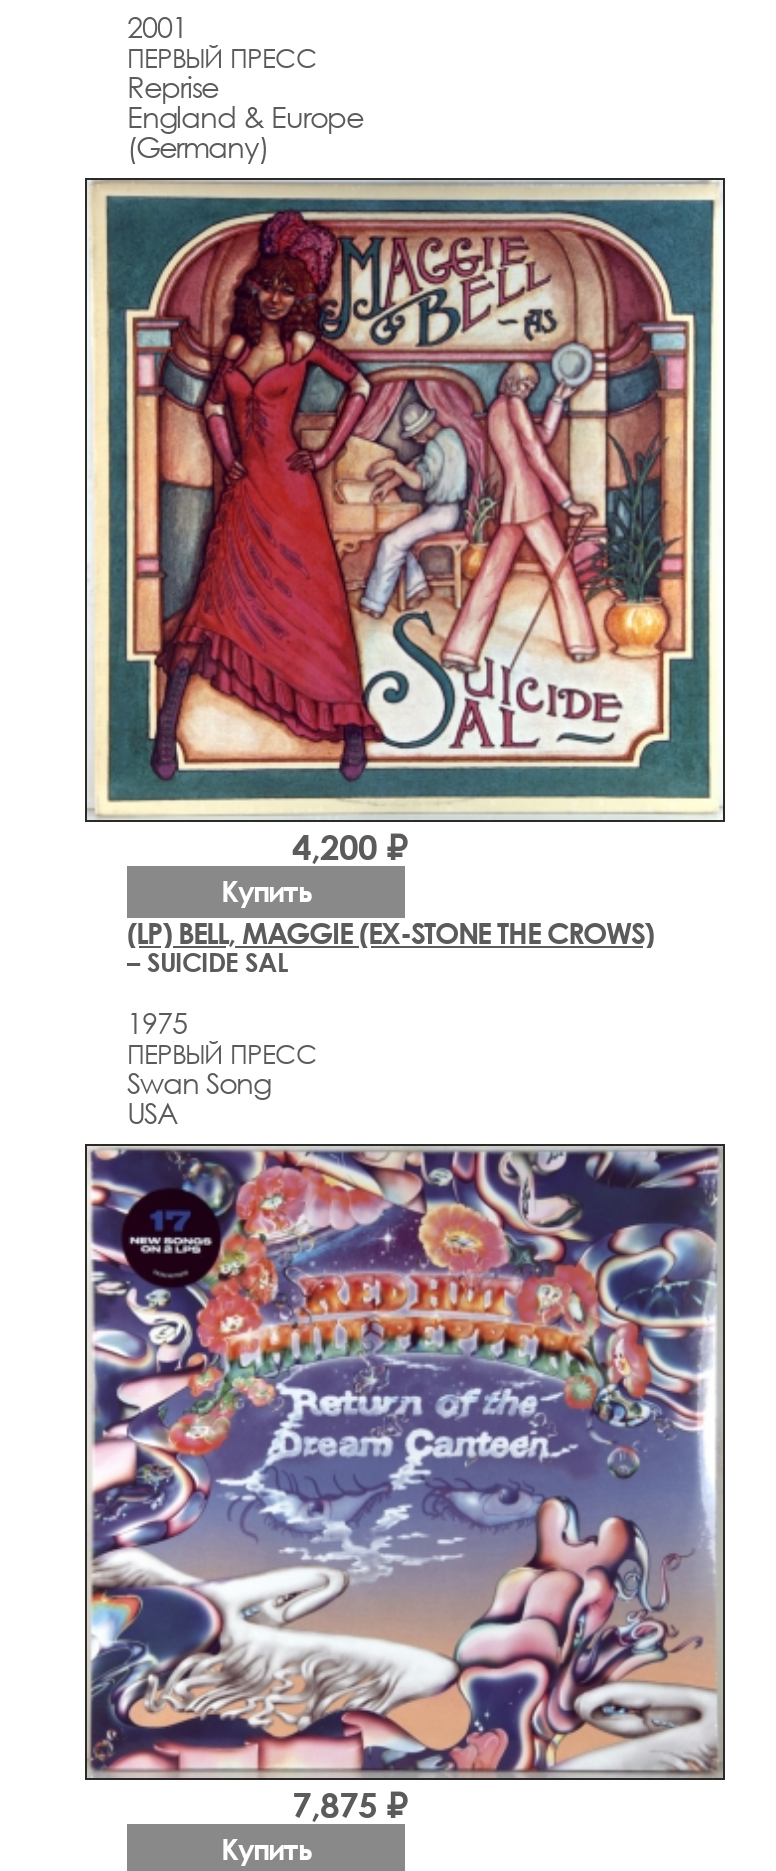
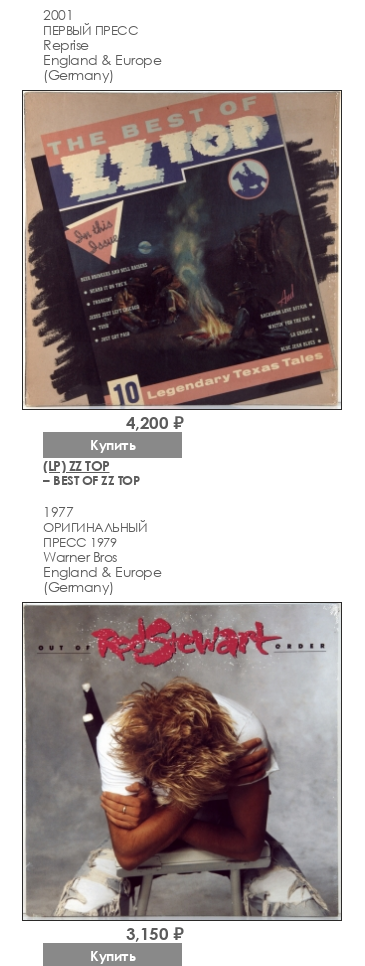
- [image]
+ [image]

- (LP) BELL, MAGGIE (EX-STONE THE CROWS)
- – SUICIDE SAL
+ (LP) ZZ TOP
+ – BEST OF ZZ TOP

- 1975
- ПЕРВЫЙ ПРЕСС
- Swan Song
- USA
+ 1977
+ ОРИГИНАЛЬНЫЙ
+ ПРЕСС 1979
+ Warner Bros
+ England & Europe
+ (Germany)

- [image]
- 7,875 ₽
+ [image]
+ 3,150 ₽
